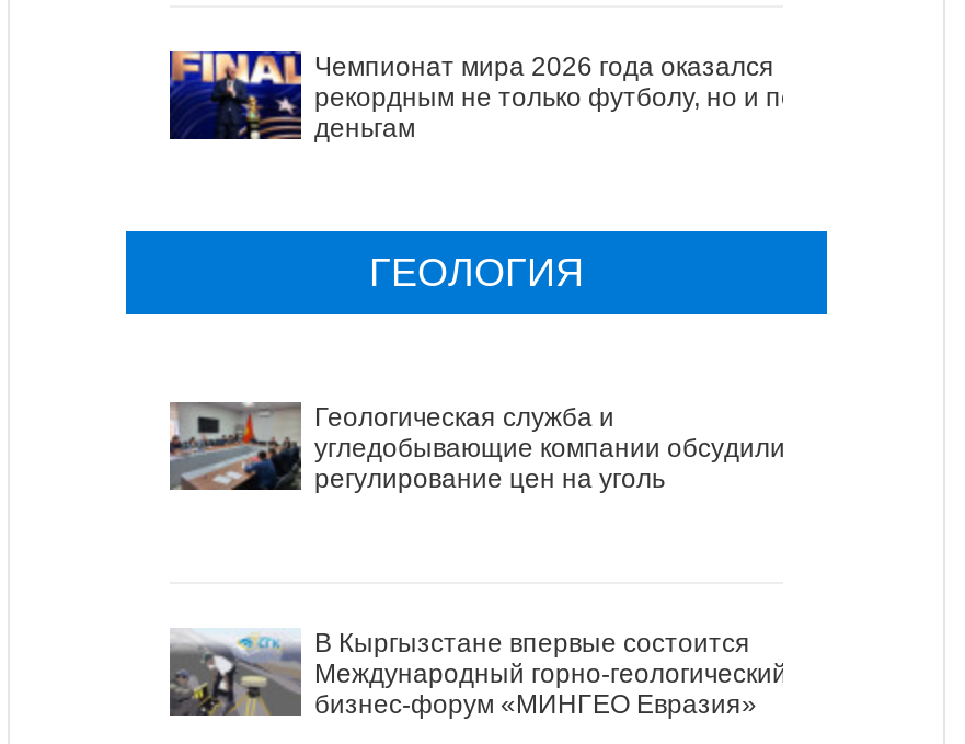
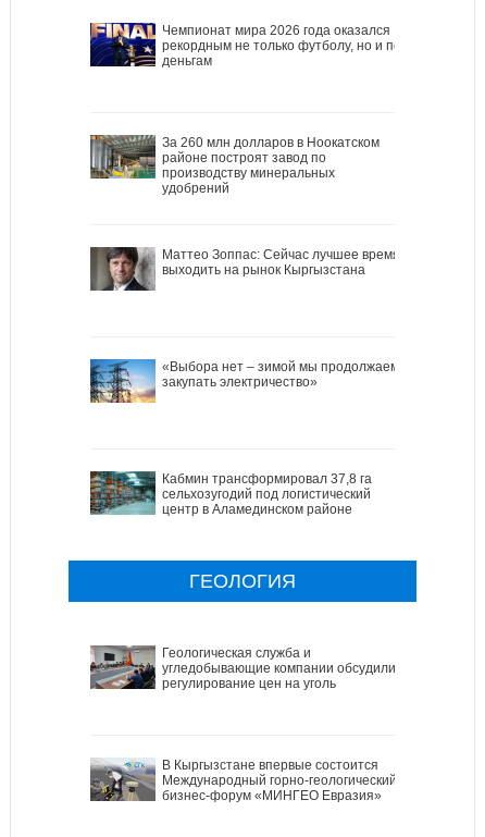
+ [image]
+ За 260 млн долларов в Ноокатском
+ районе построят завод по
+ производству минеральных
+ удобрений

+ [image]
+ Маттео Зоппас: Сейчас лучшее время
+ выходить на рынок Кыргызстана

+ [image]
+ «Выбора нет – зимой мы продолжаем
+ закупать электричество»

+ [image]
+ Кабмин трансформировал 37,8 га
+ сельхозугодий под логистический
+ центр в Аламединском районе
